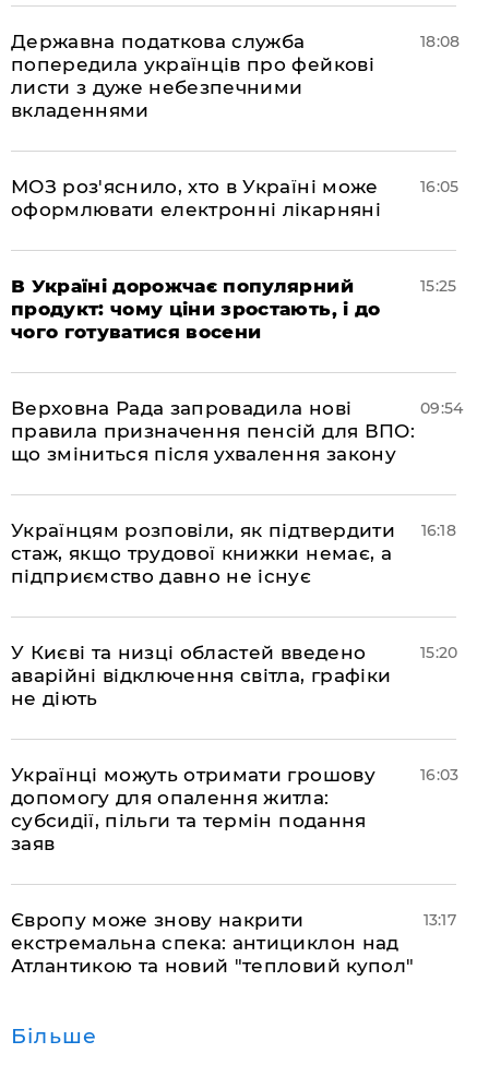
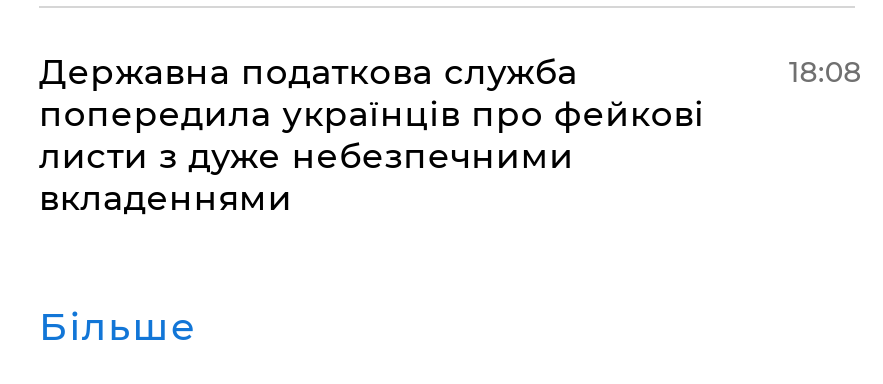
- МОЗ роз'яснило, хто в Україні може
- оформлювати електронні лікарняні

- 16:05

- В Україні дорожчає популярний
- продукт: чому ціни зростають, і до
- чого готуватися восени

- 15:25

- Верховна Рада запровадила нові
- правила призначення пенсій для ВПО:
- що зміниться після ухвалення закону

- 09:54

- Українцям розповіли, як підтвердити
- стаж, якщо трудової книжки немає, а
- підприємство давно не існує

- 16:18

- У Києві та низці областей введено
- аварійні відключення світла, графіки
- не діють

- 15:20

- Українці можуть отримати грошову
- допомогу для опалення житла:
- субсидії, пільги та термін подання
- заяв

- 16:03

- Європу може знову накрити
- екстремальна спека: антициклон над
- Атлантикою та новий "тепловий купол"

- 13:17
